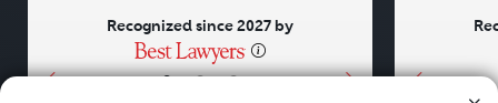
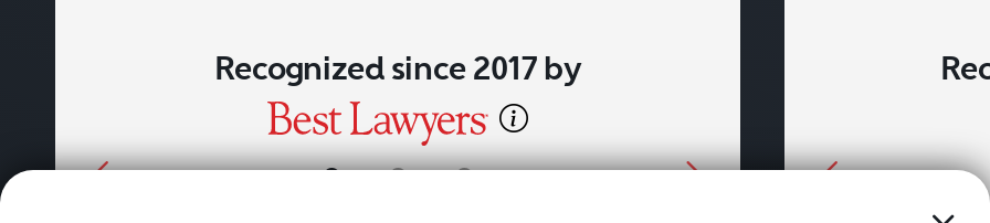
- Recognized since 2027 by
+ Recognized since 2017 by
